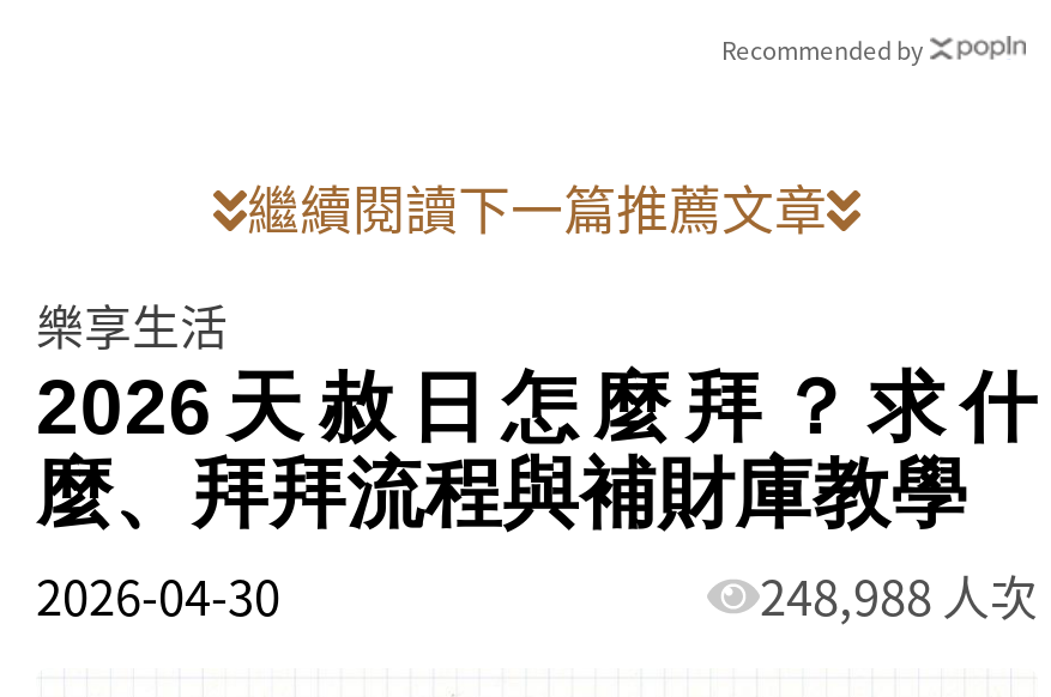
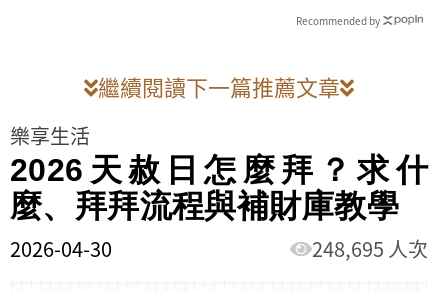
- 248,988 人次
+ 248,695 人次
